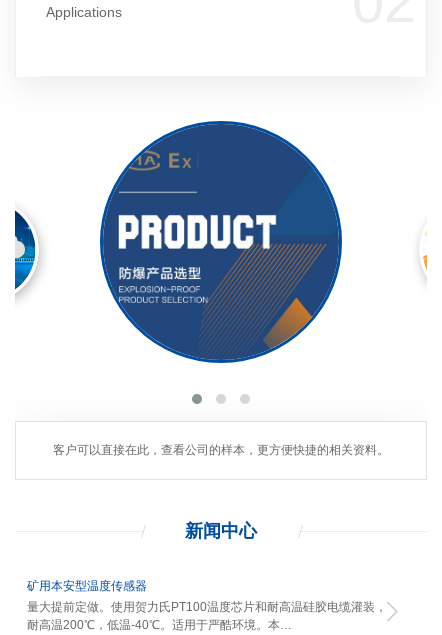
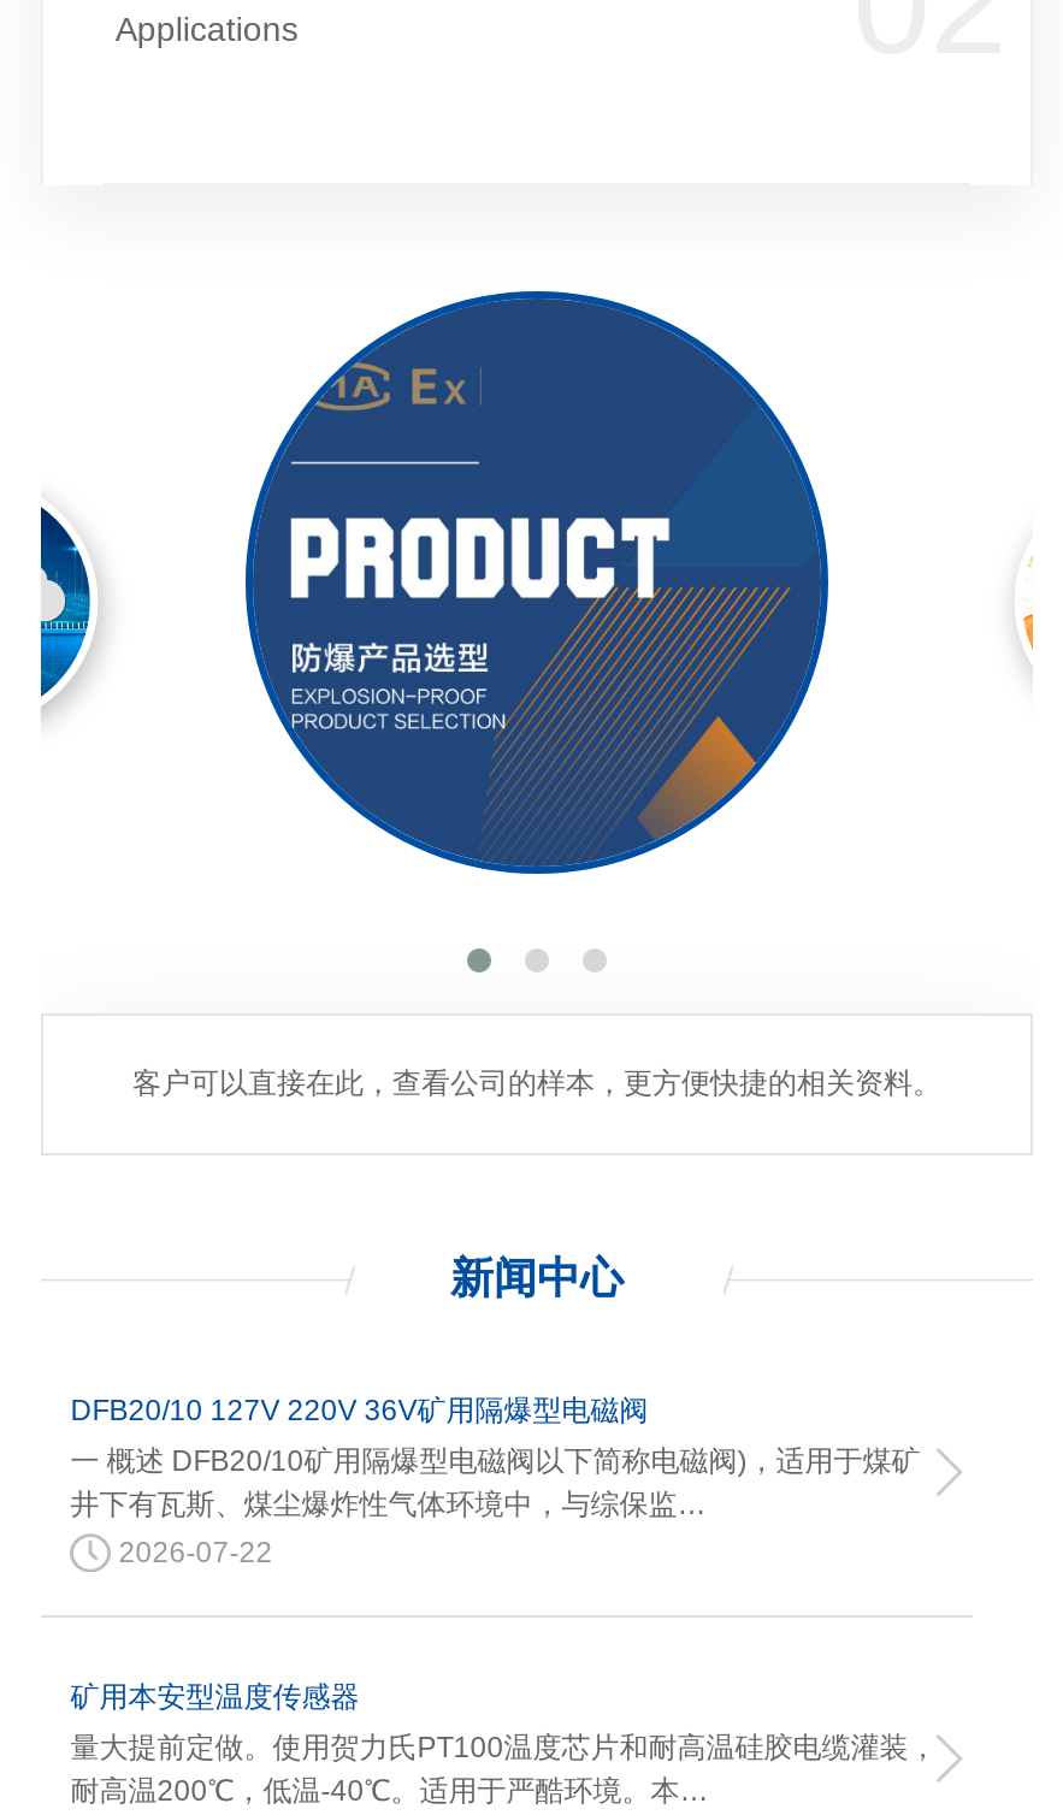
+ DFB20/10 127V 220V 36V矿用隔爆型电磁阀
+ 一 概述 DFB20/10矿用隔爆型电磁阀以下简称电磁阀)，适用于煤矿
+ 井下有瓦斯、煤尘爆炸性气体环境中，与综保监…
+ 2026-07-22
